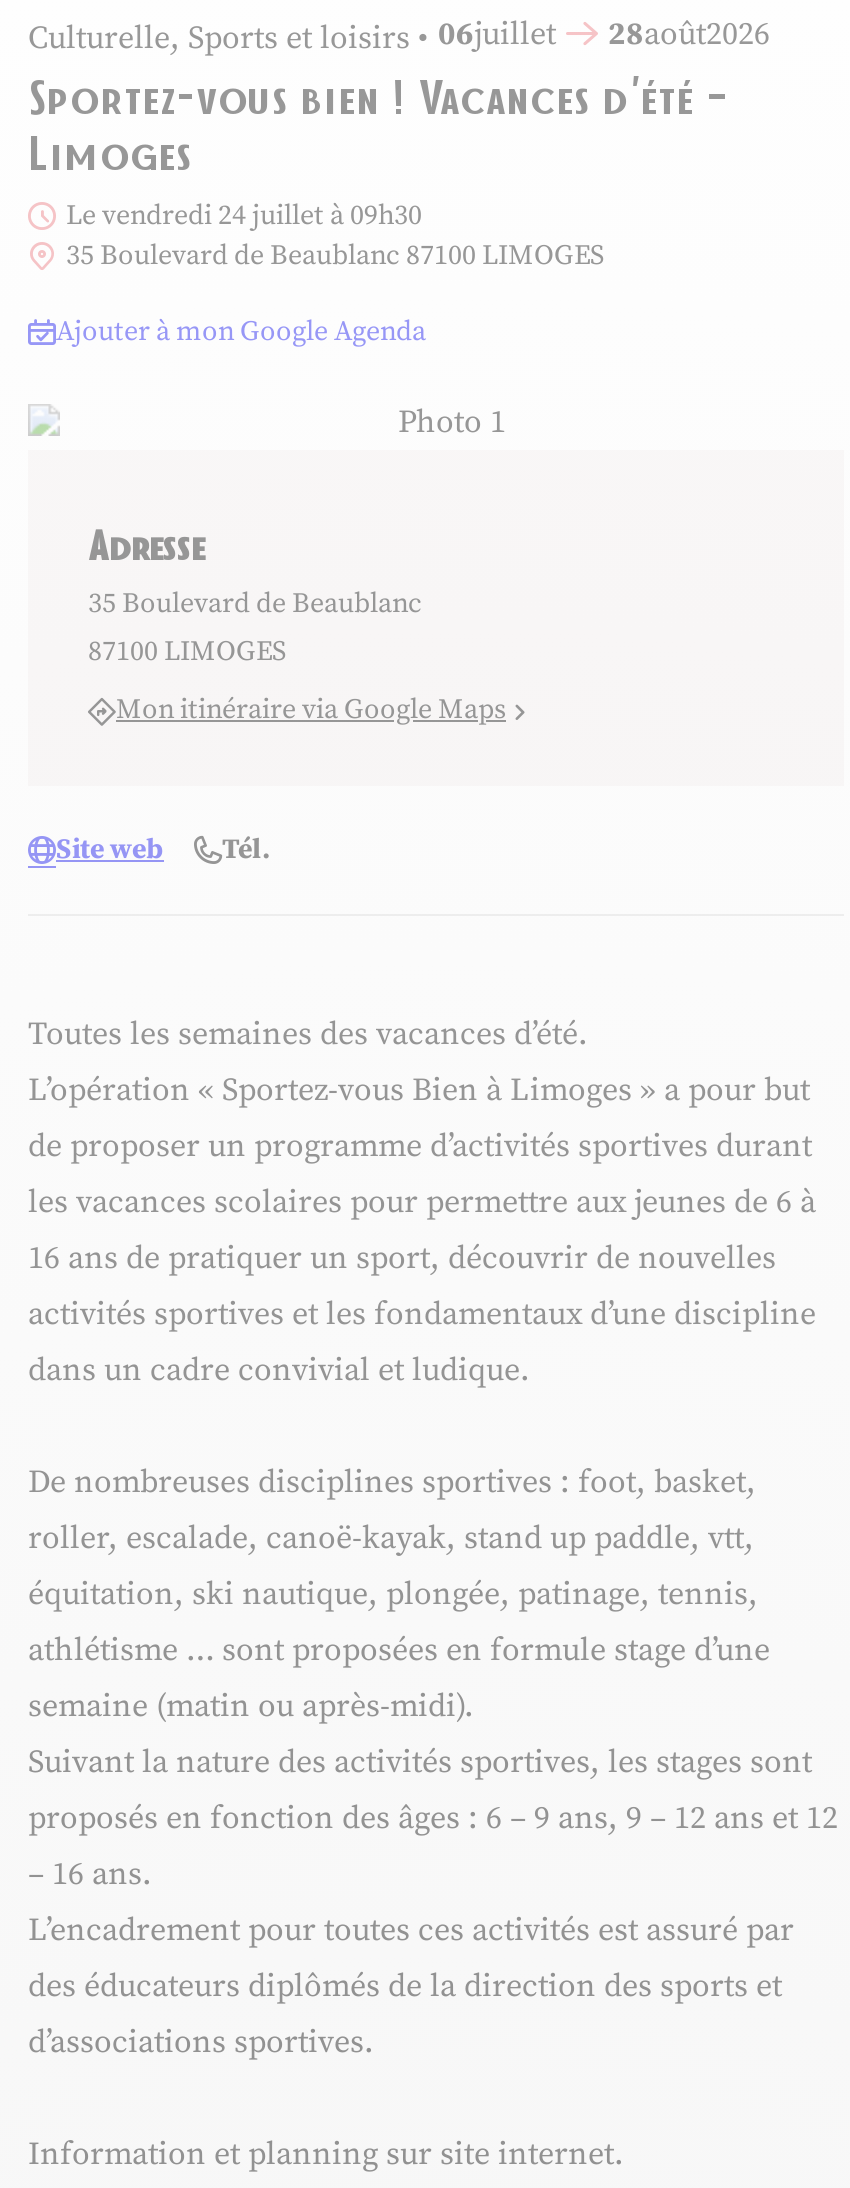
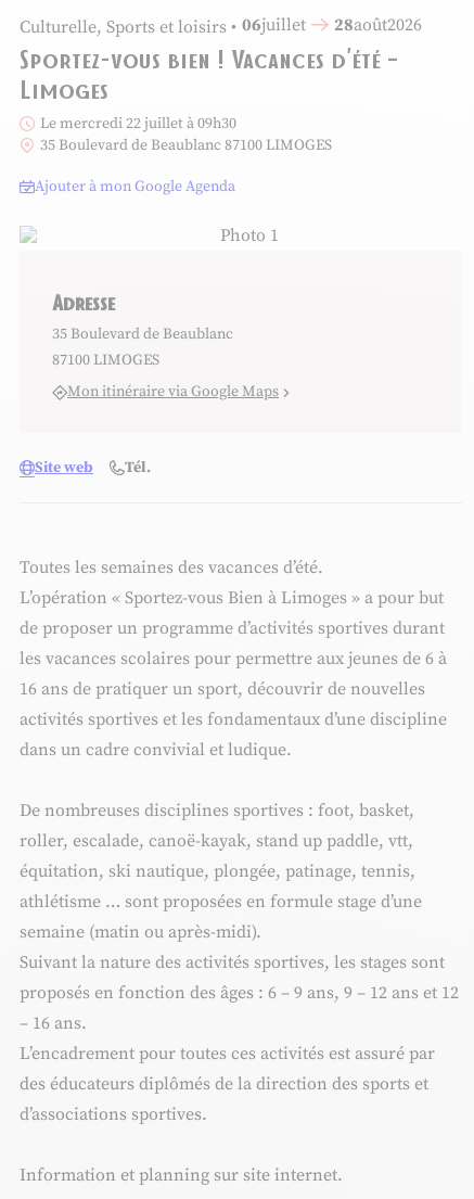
- Le vendredi 24 juillet à 09h30
+ Le mercredi 22 juillet à 09h30
